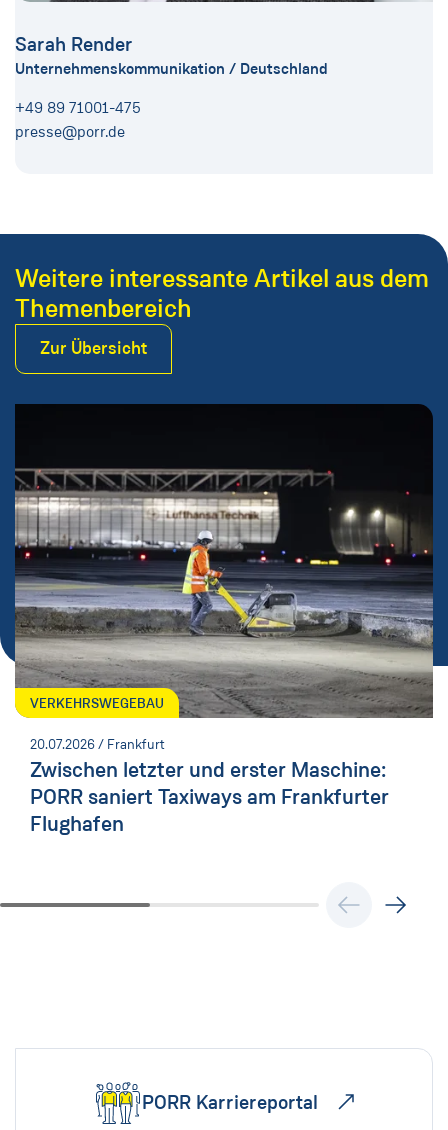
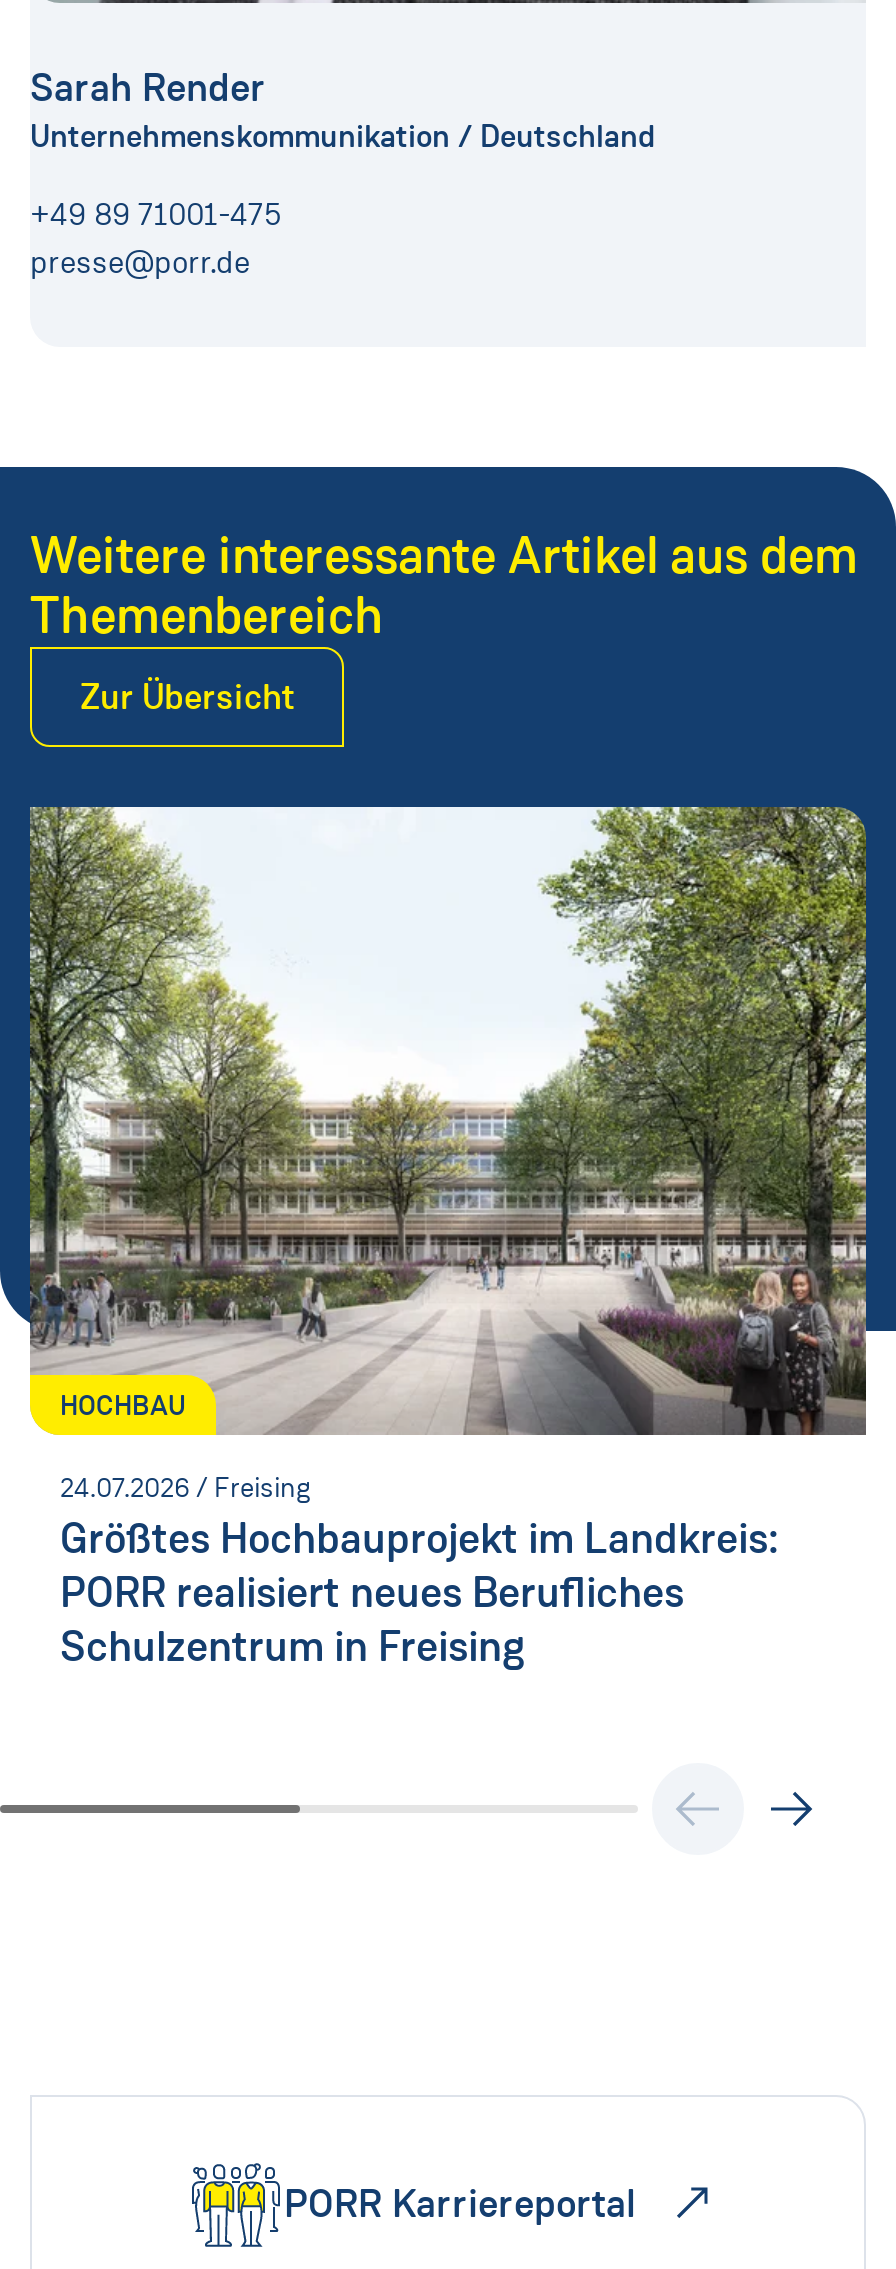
- [image]
- VERKEHRSWEGEBAU
+ [image]
+ HOCHBAU

- 20.07.2026 / Frankfurt
- Zwischen letzter und erster Maschine:
- PORR saniert Taxiways am Frankfurter
- Flughafen
+ 24.07.2026 / Freising
+ Größtes Hochbauprojekt im Landkreis:
+ PORR realisiert neues Berufliches
+ Schulzentrum in Freising
